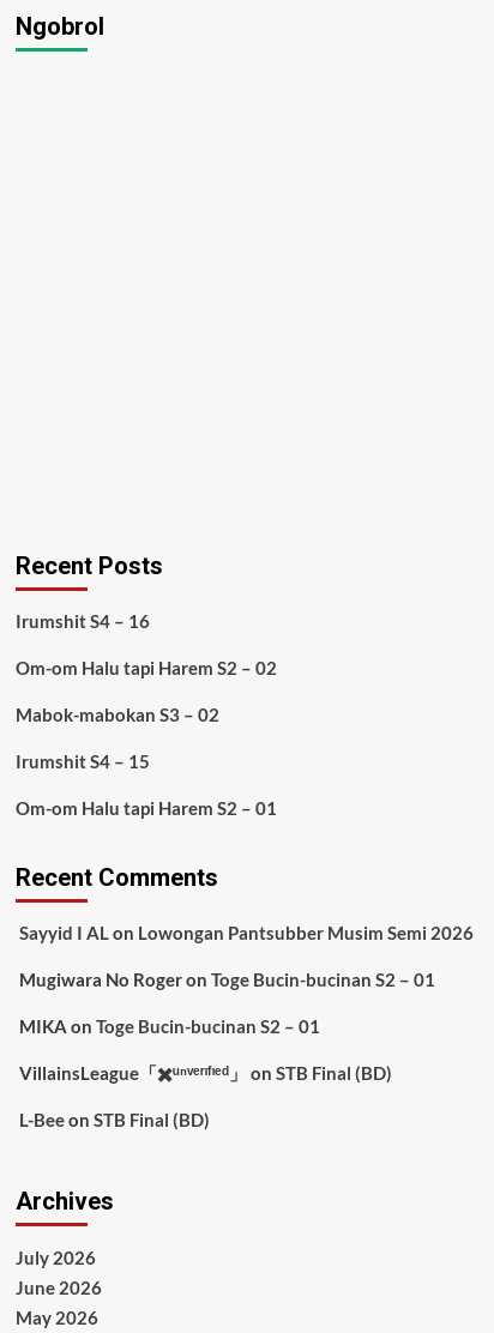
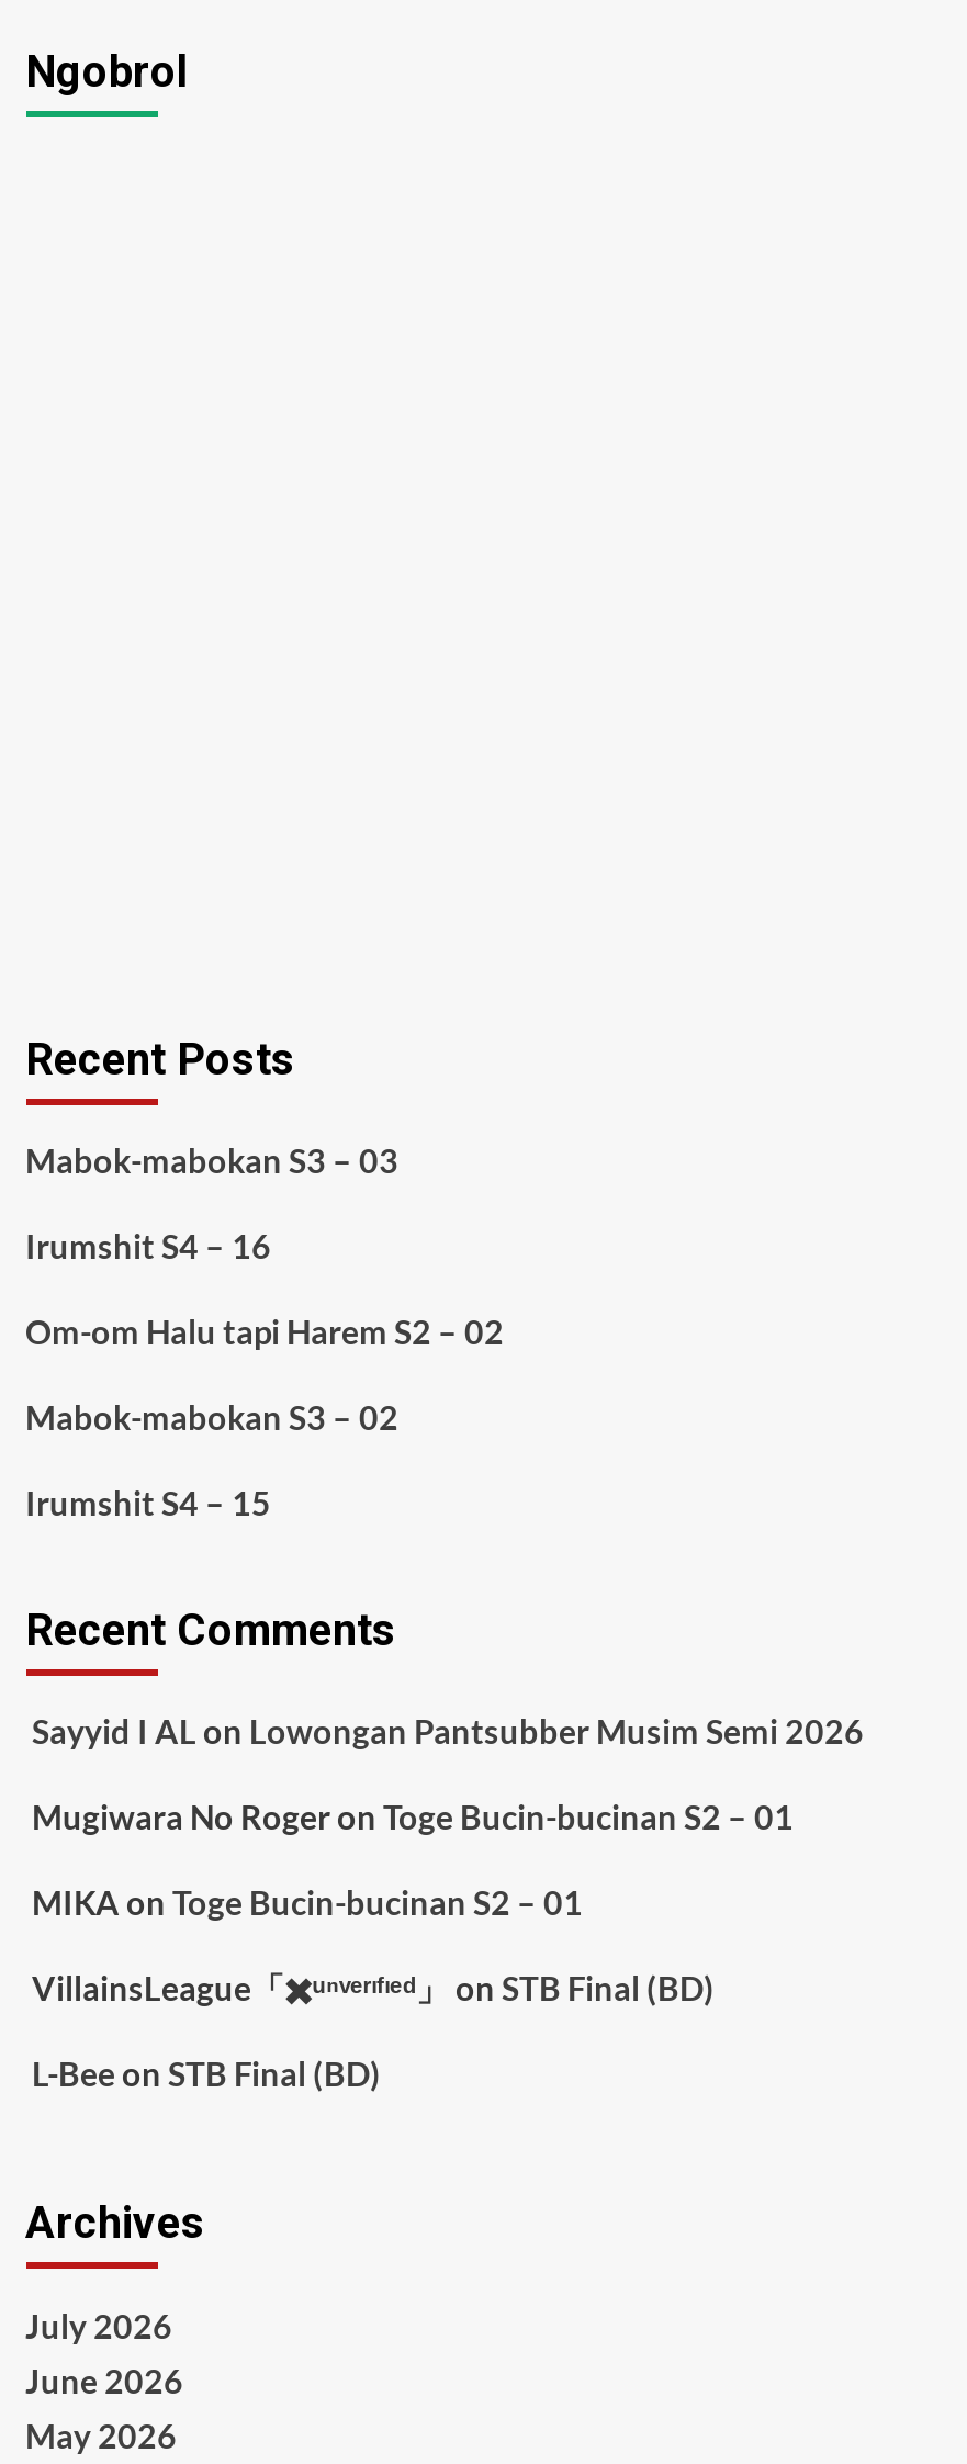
+ Mabok-mabokan S3 – 03

moved down: Irumshit S4 – 16 | Om-om Halu tapi Harem S2 – 02 | Mabok-mabokan S3 – 02 | Irumshit S4 – 15

- Om-om Halu tapi Harem S2 – 01
